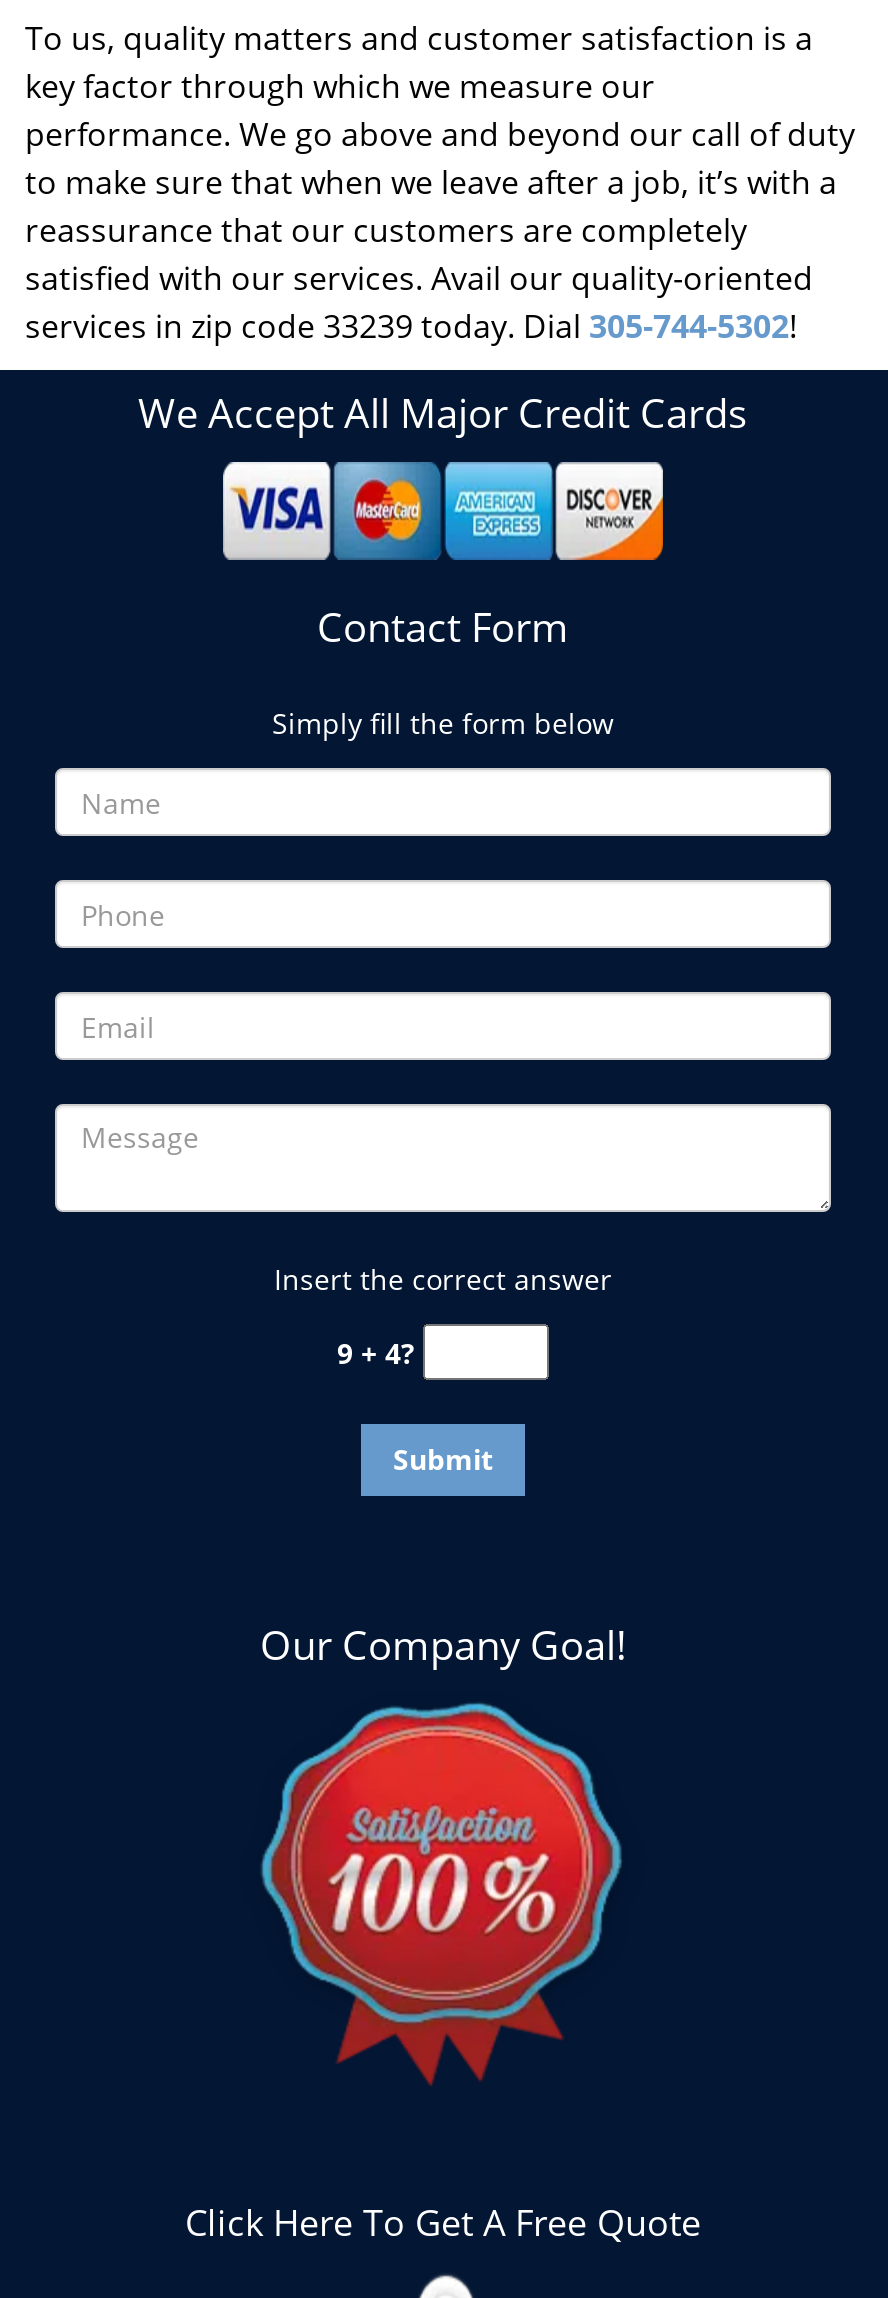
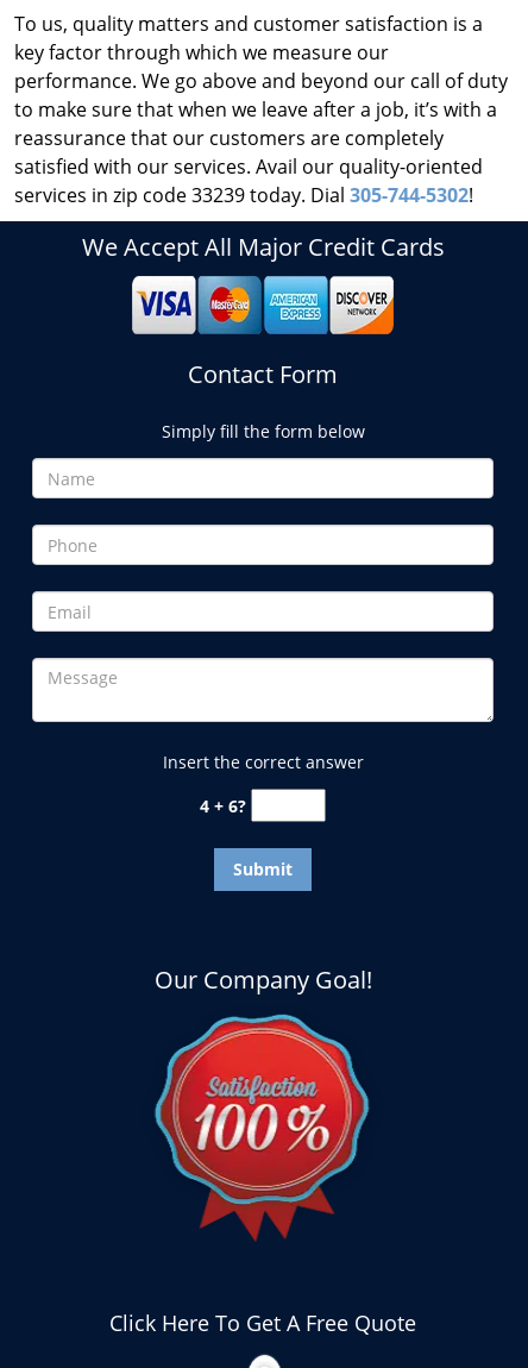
- 9 + 4?
+ 4 + 6?
